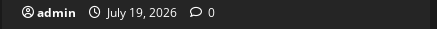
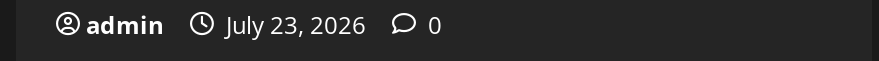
- admin July 19, 2026 0
+ admin July 23, 2026 0
